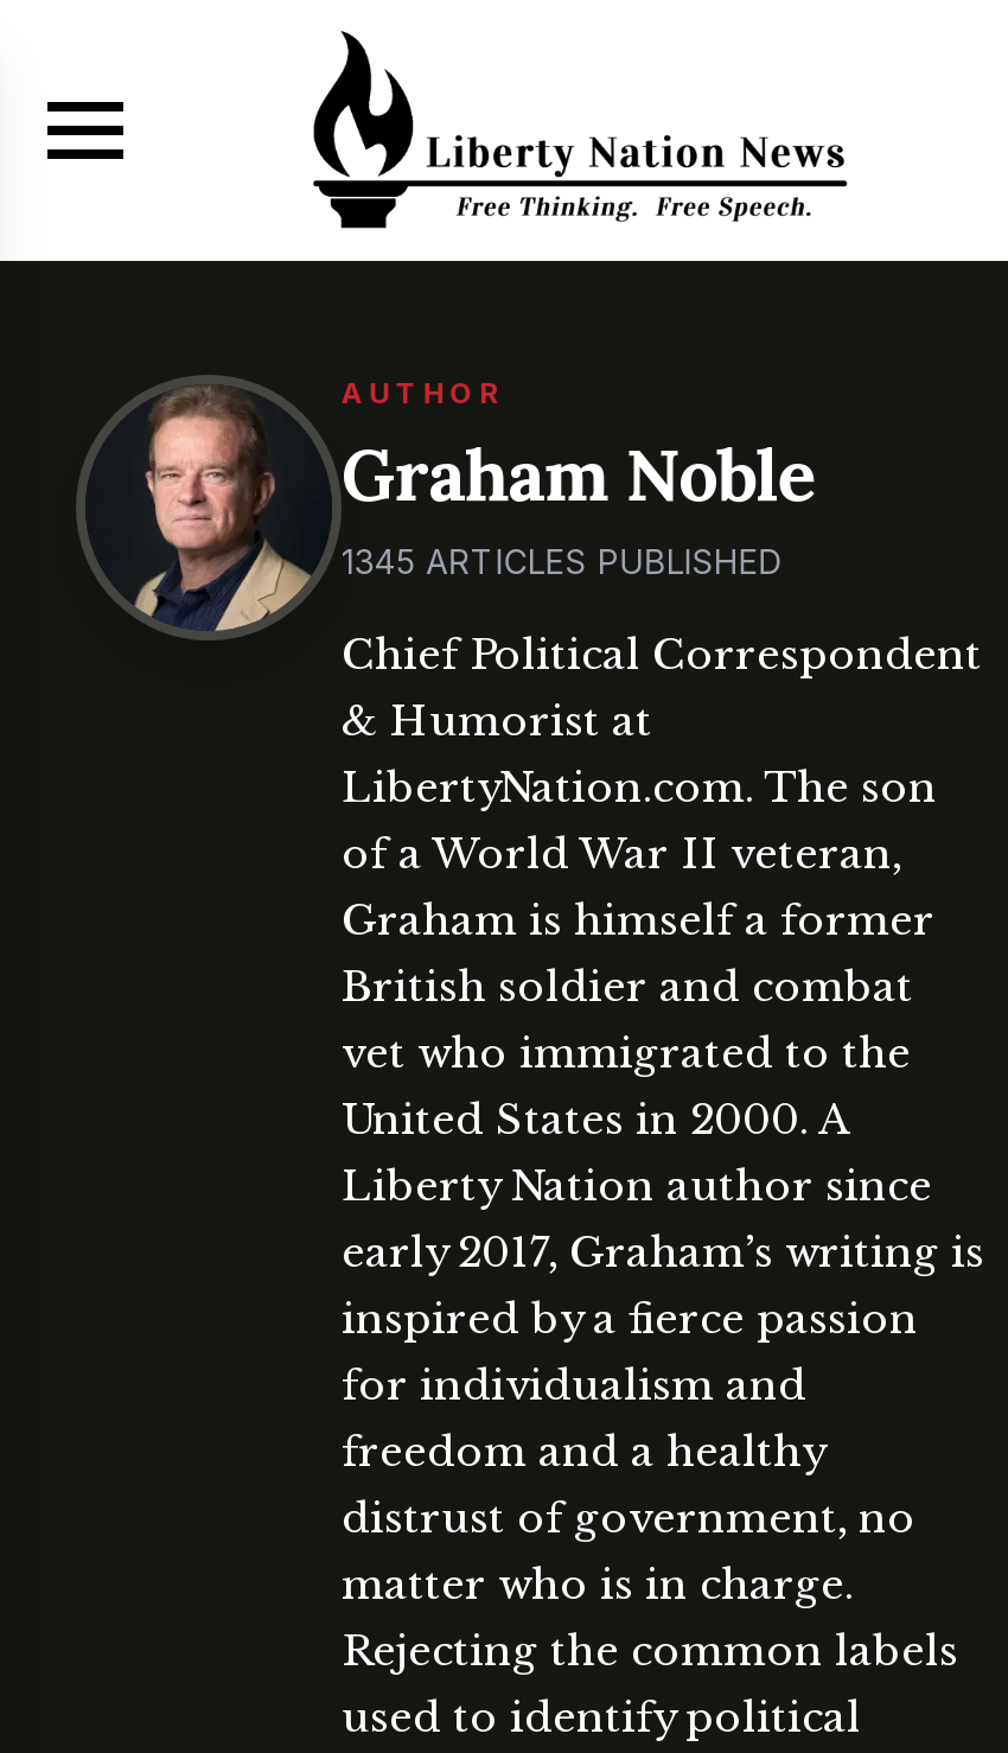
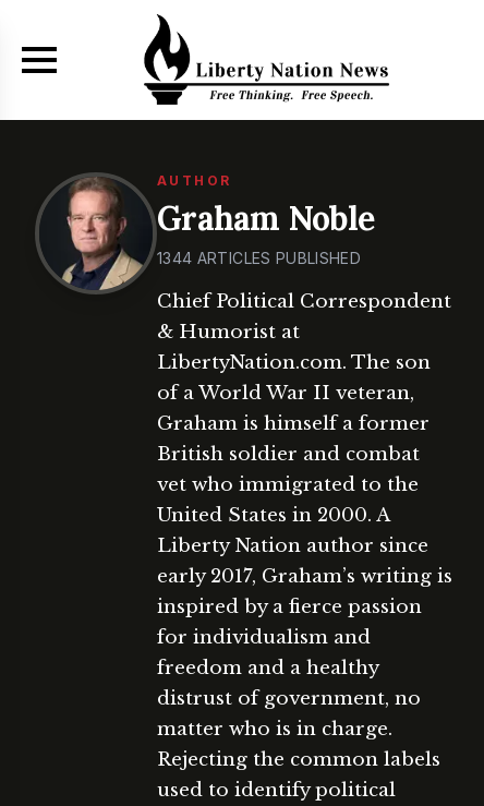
- 1345 ARTICLES PUBLISHED
+ 1344 ARTICLES PUBLISHED
